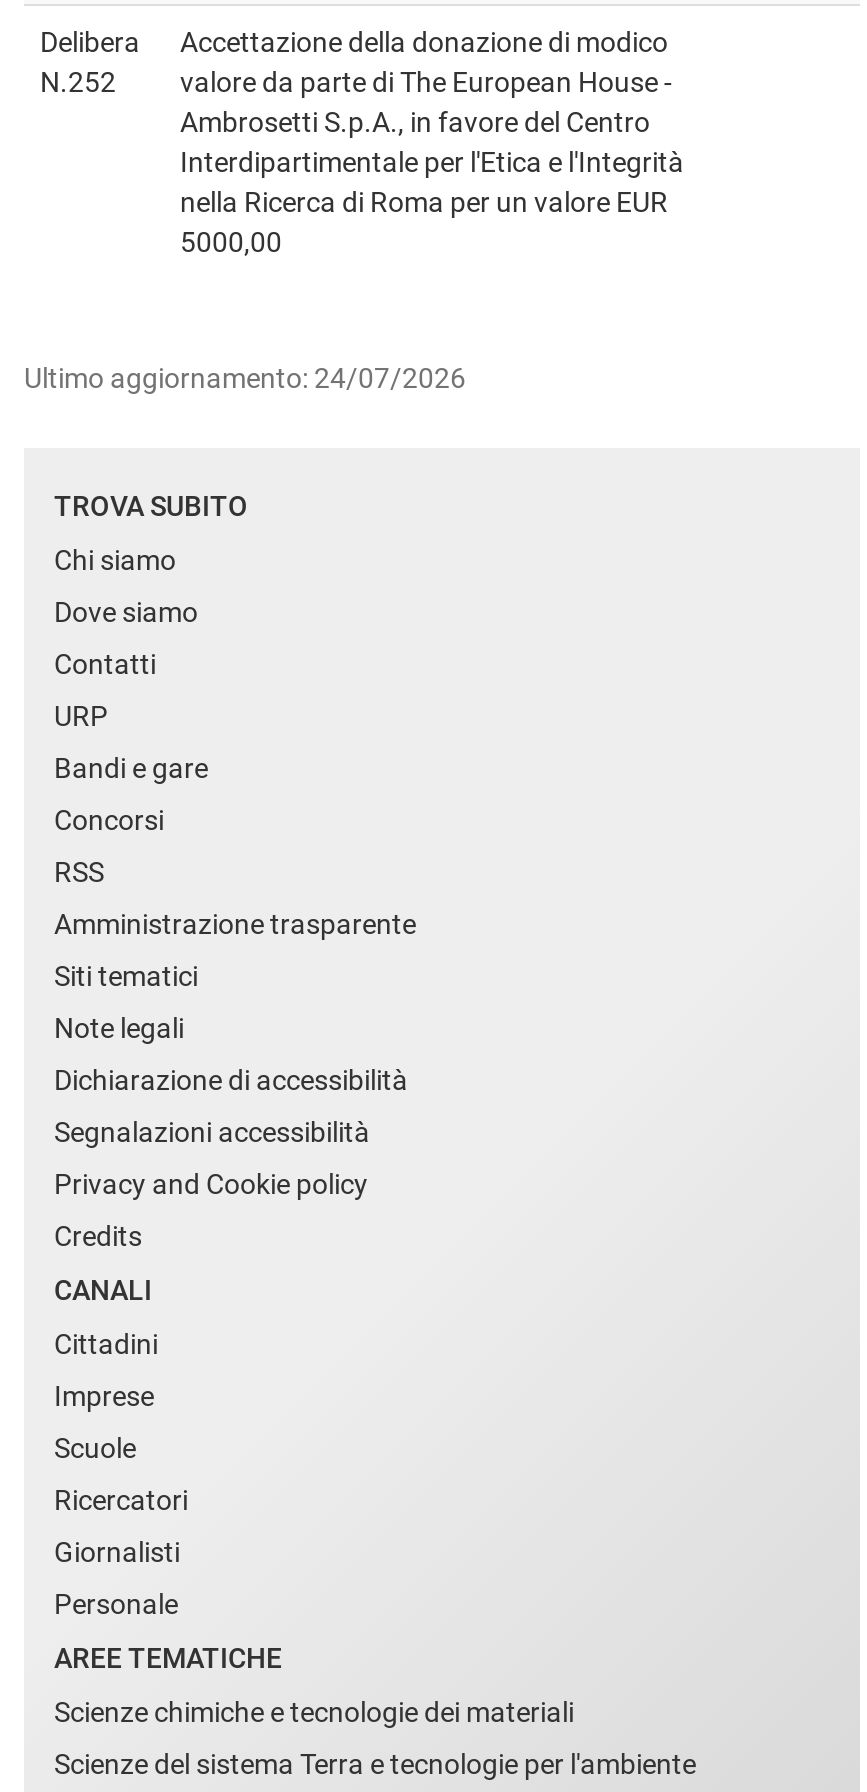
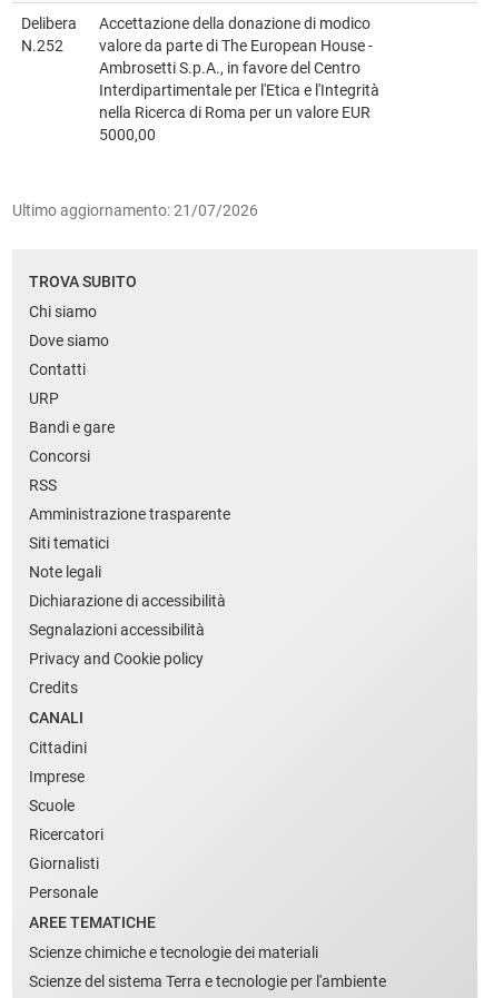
- Ultimo aggiornamento: 24/07/2026
+ Ultimo aggiornamento: 21/07/2026
